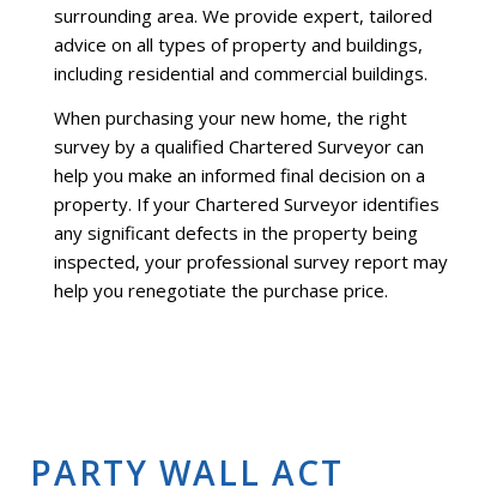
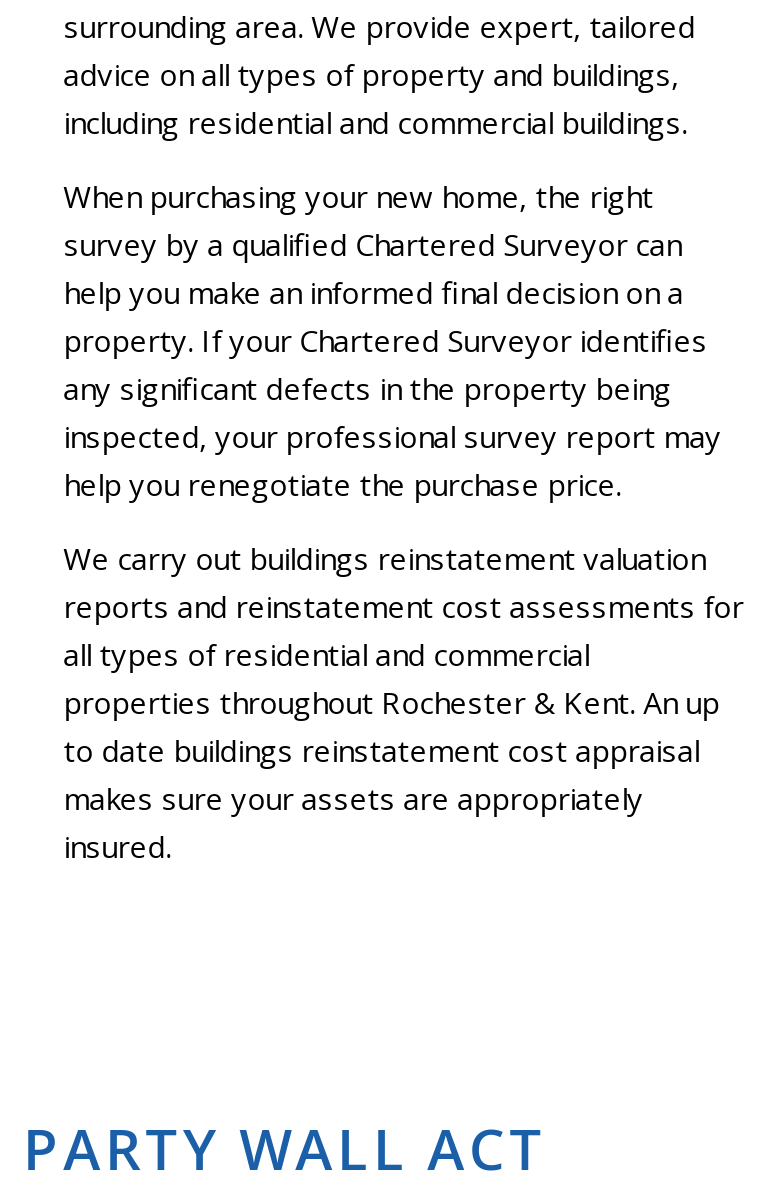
+ We carry out buildings reinstatement valuation
+ reports and reinstatement cost assessments for
+ all types of residential and commercial
+ properties throughout Rochester & Kent. An up
+ to date buildings reinstatement cost appraisal
+ makes sure your assets are appropriately
+ insured.
